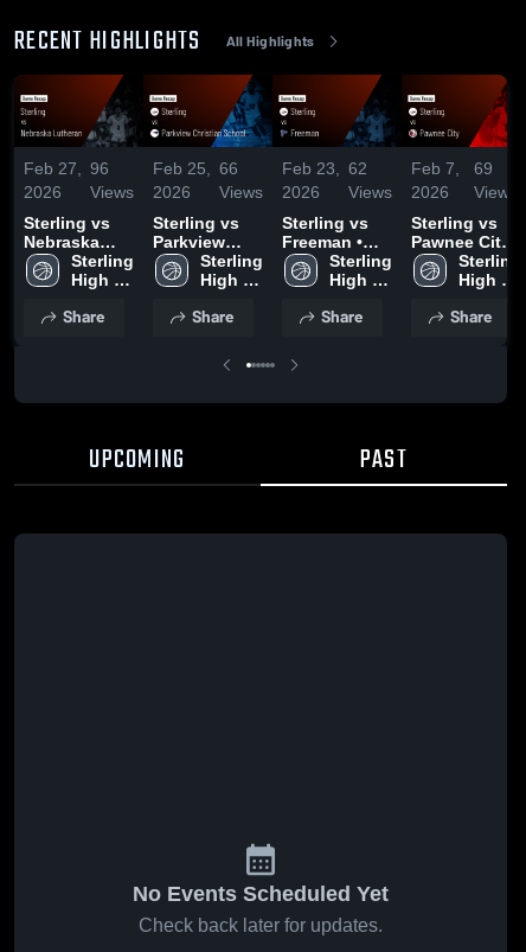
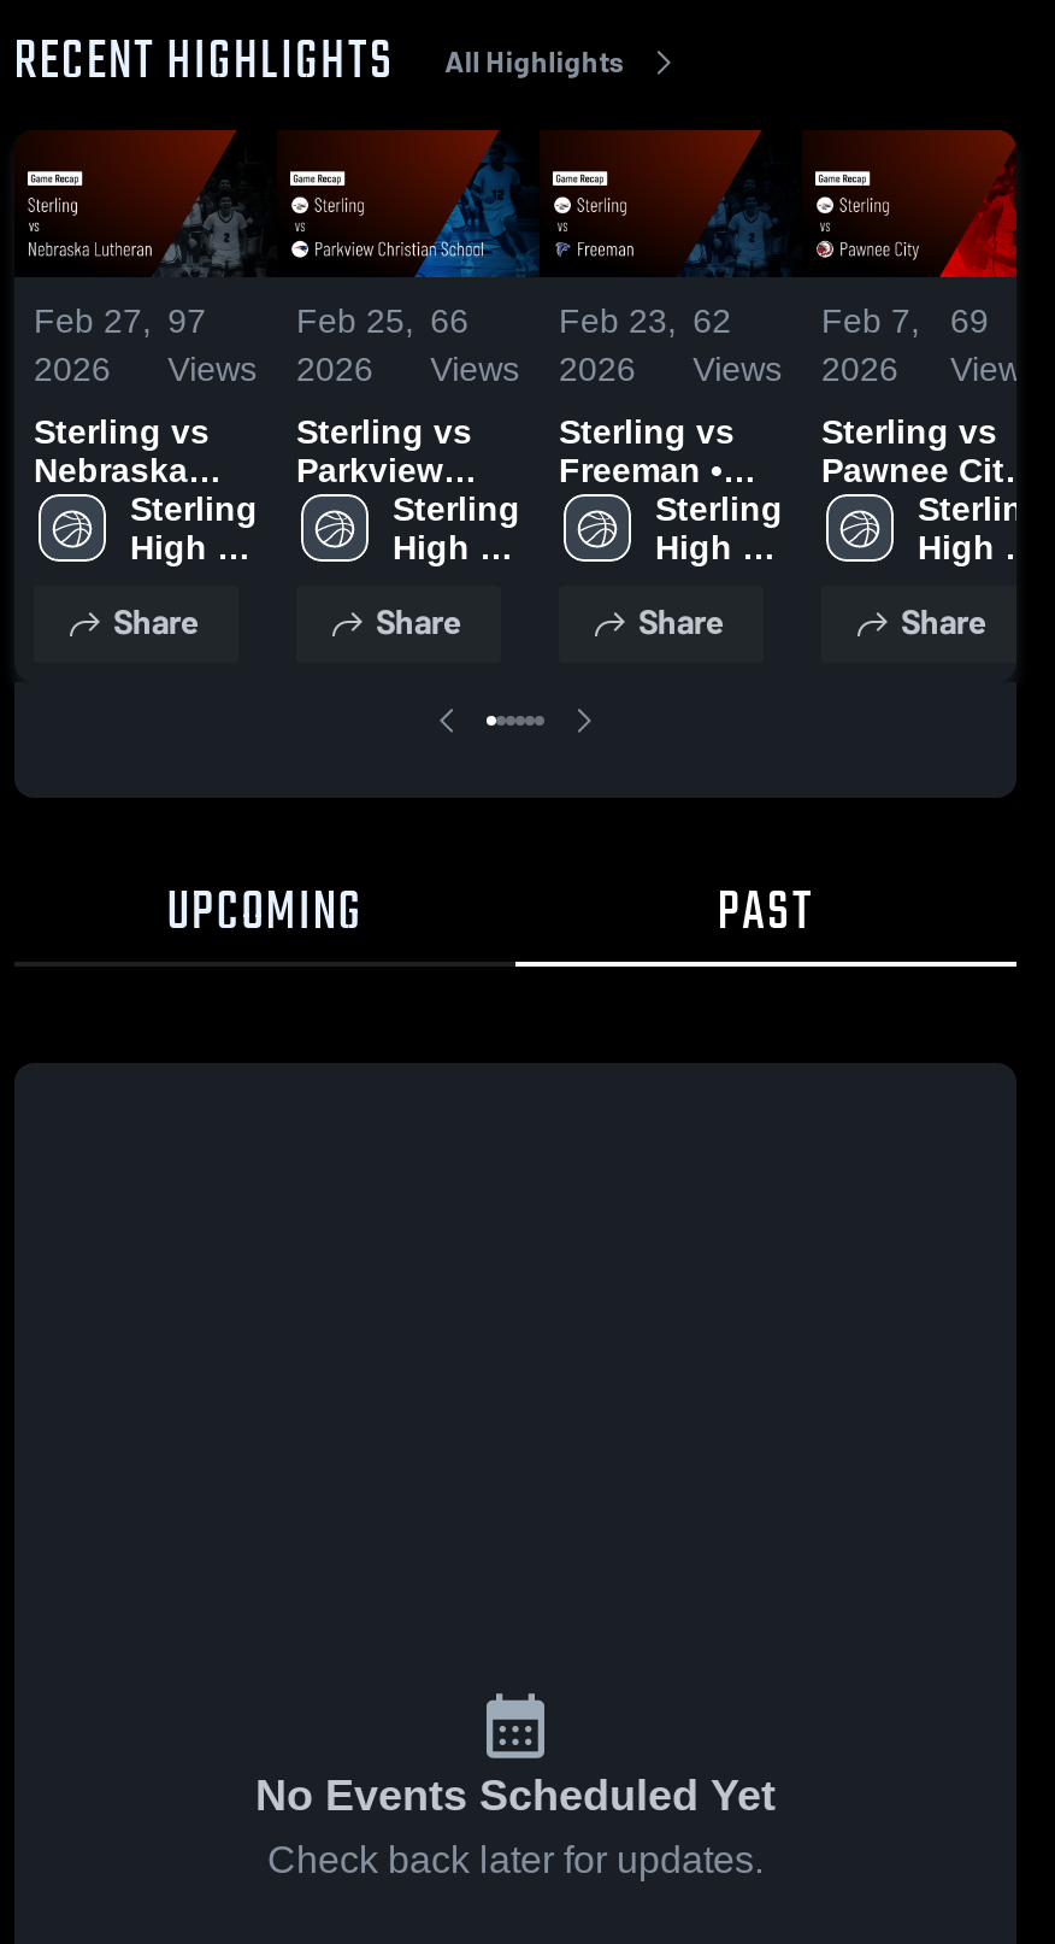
- Feb 27, 96
+ Feb 27, 97
